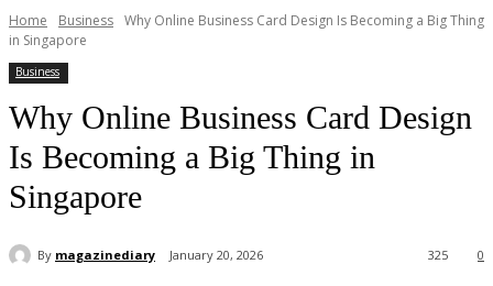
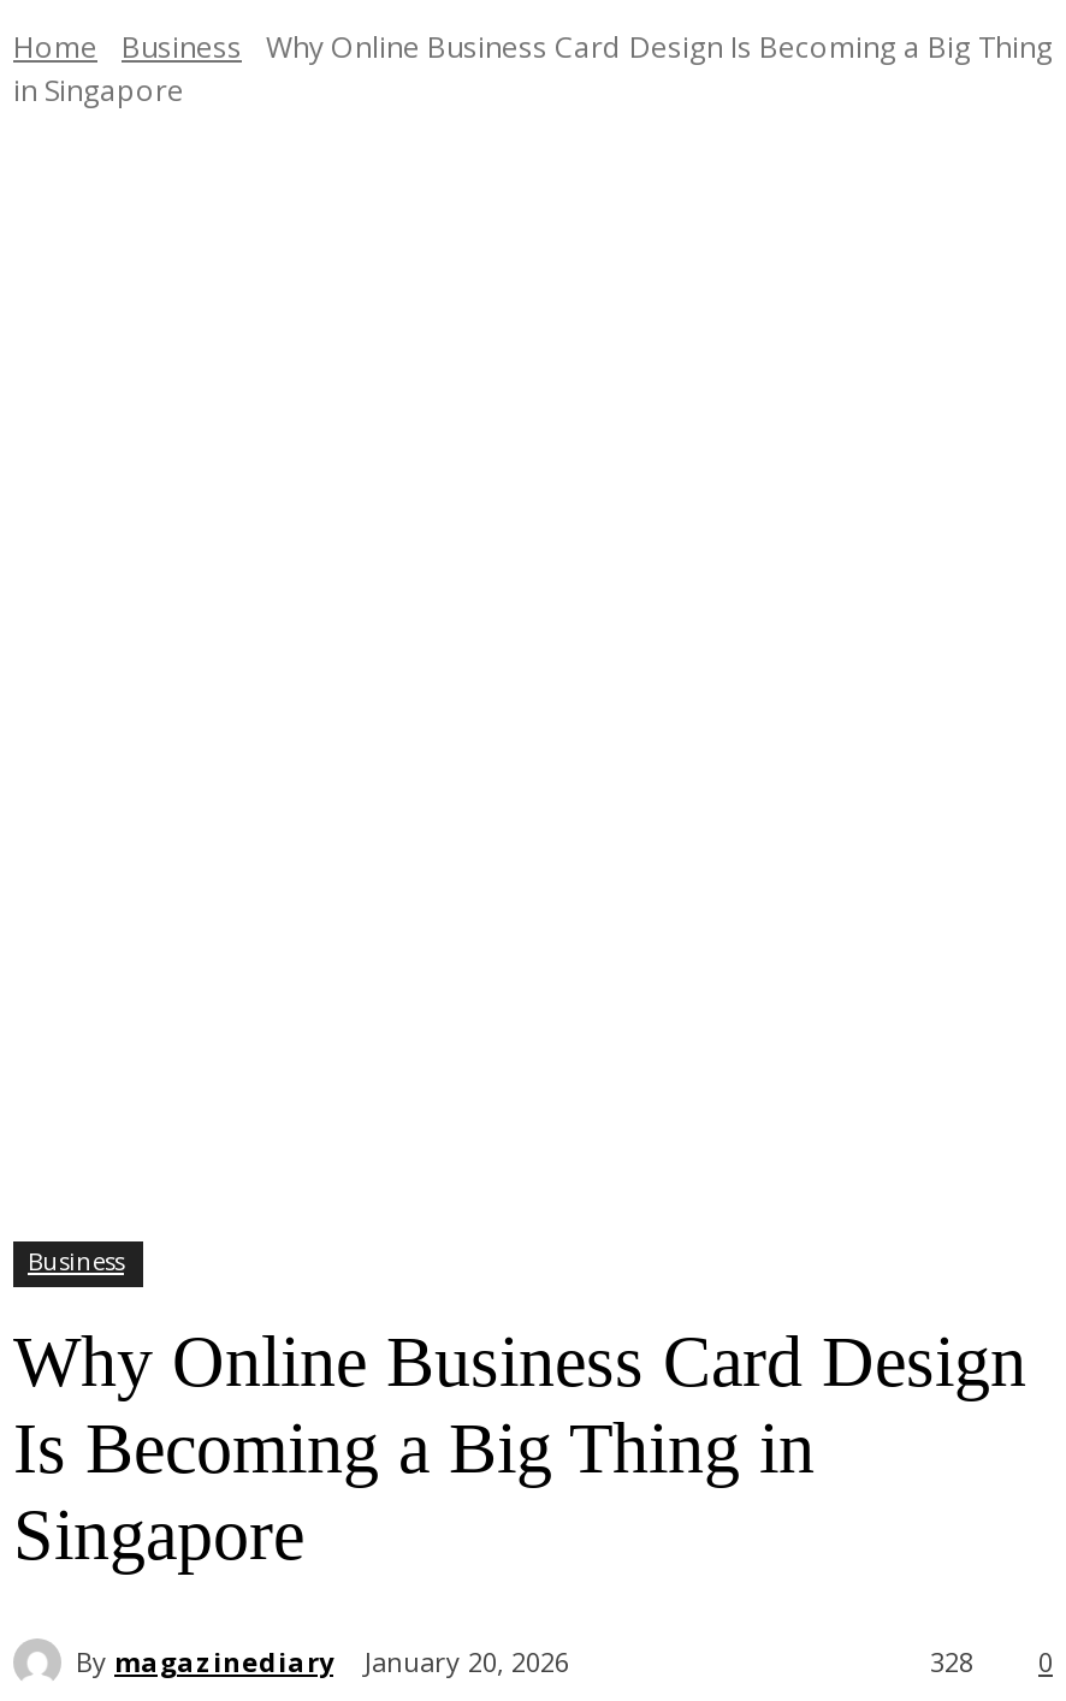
- 325 0
+ 328 0
